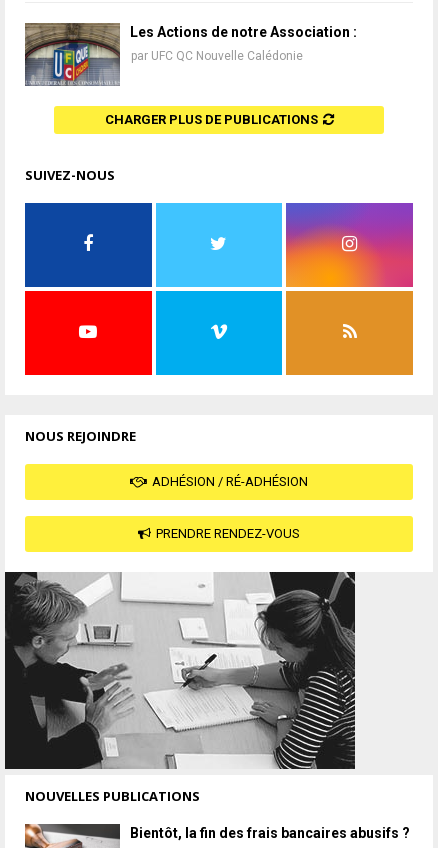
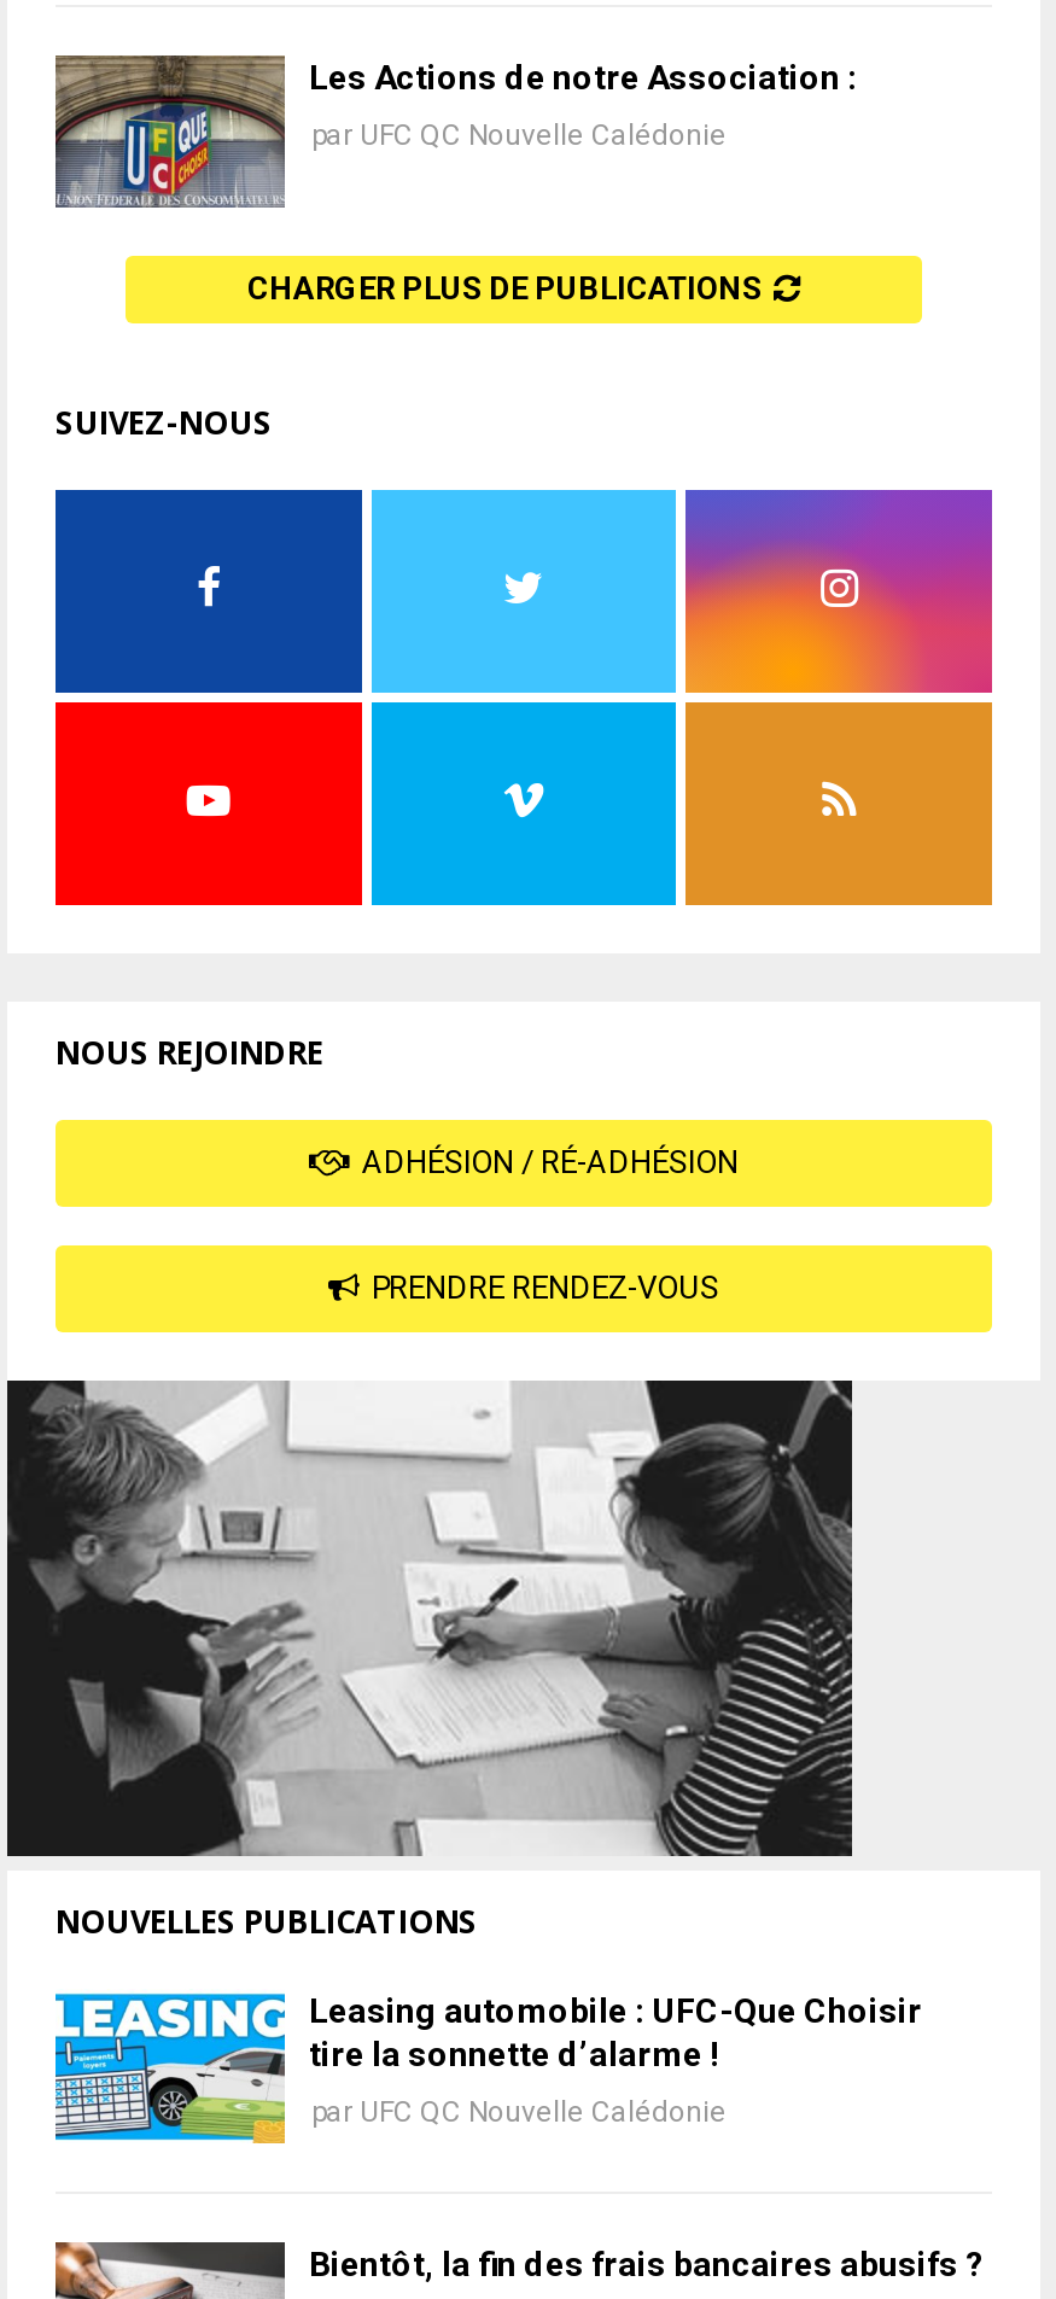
+ [image]
+ Leasing automobile : UFC-Que Choisir
+ tire la sonnette d’alarme !
+ par UFC QC Nouvelle Calédonie
